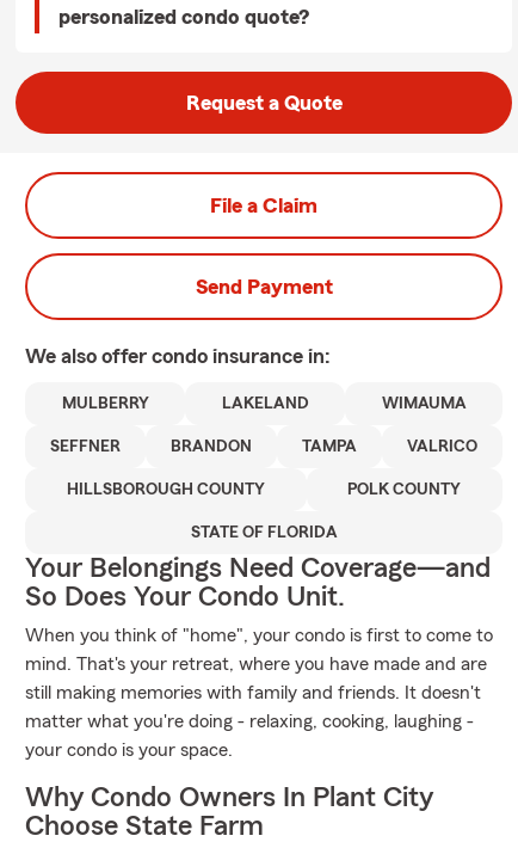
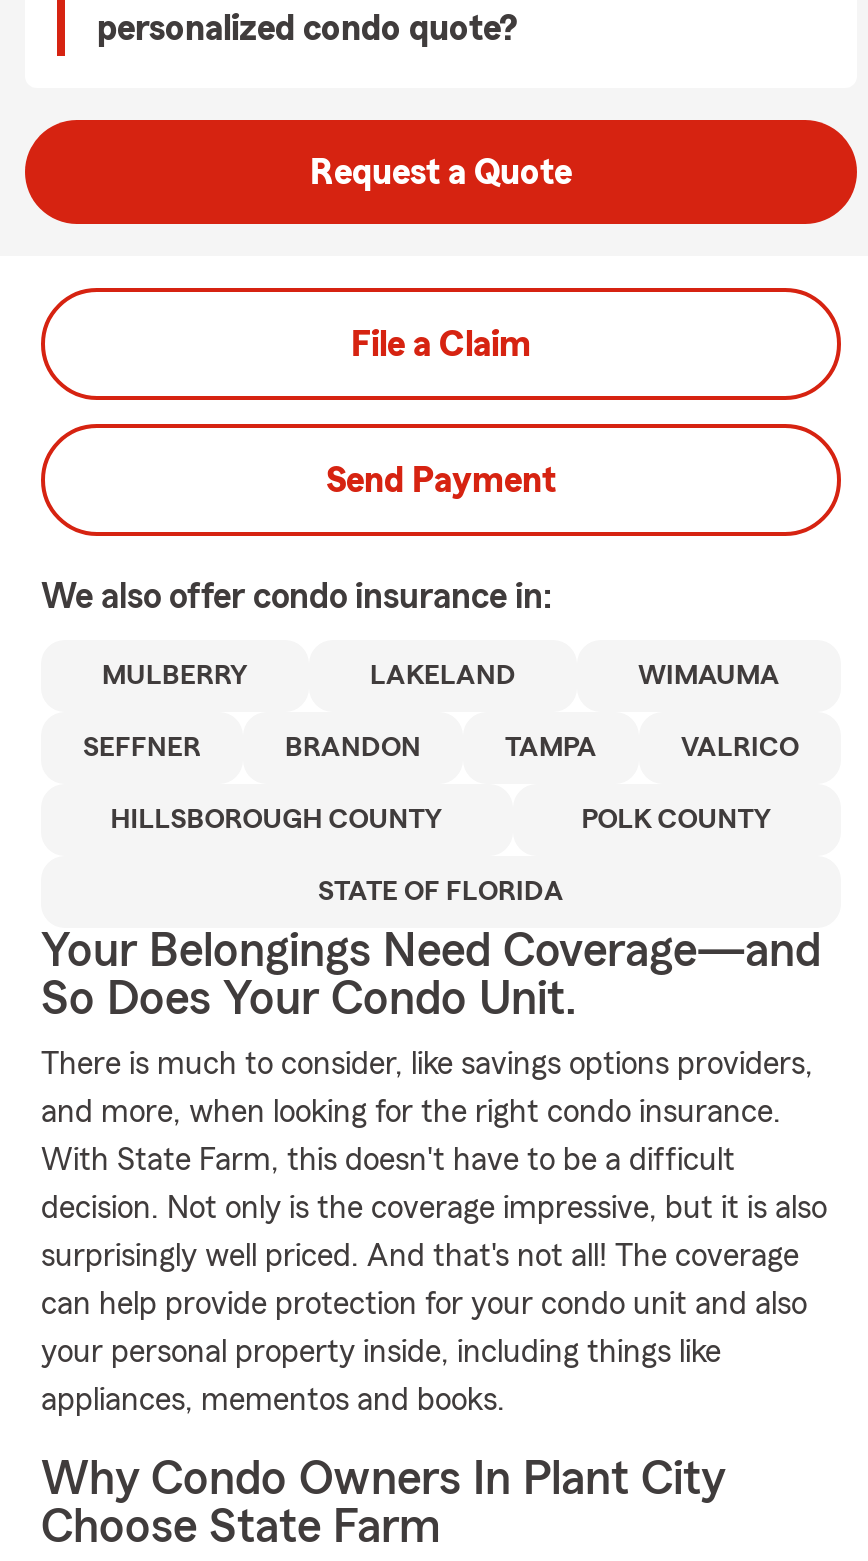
- When you think of "home", your condo is first to come to
- mind. That's your retreat, where you have made and are
- still making memories with family and friends. It doesn't
- matter what you're doing - relaxing, cooking, laughing -
- your condo is your space.
+ There is much to consider, like savings options providers,
+ and more, when looking for the right condo insurance.
+ With State Farm, this doesn't have to be a difficult
+ decision. Not only is the coverage impressive, but it is also
+ surprisingly well priced. And that's not all! The coverage
+ can help provide protection for your condo unit and also
+ your personal property inside, including things like
+ appliances, mementos and books.
